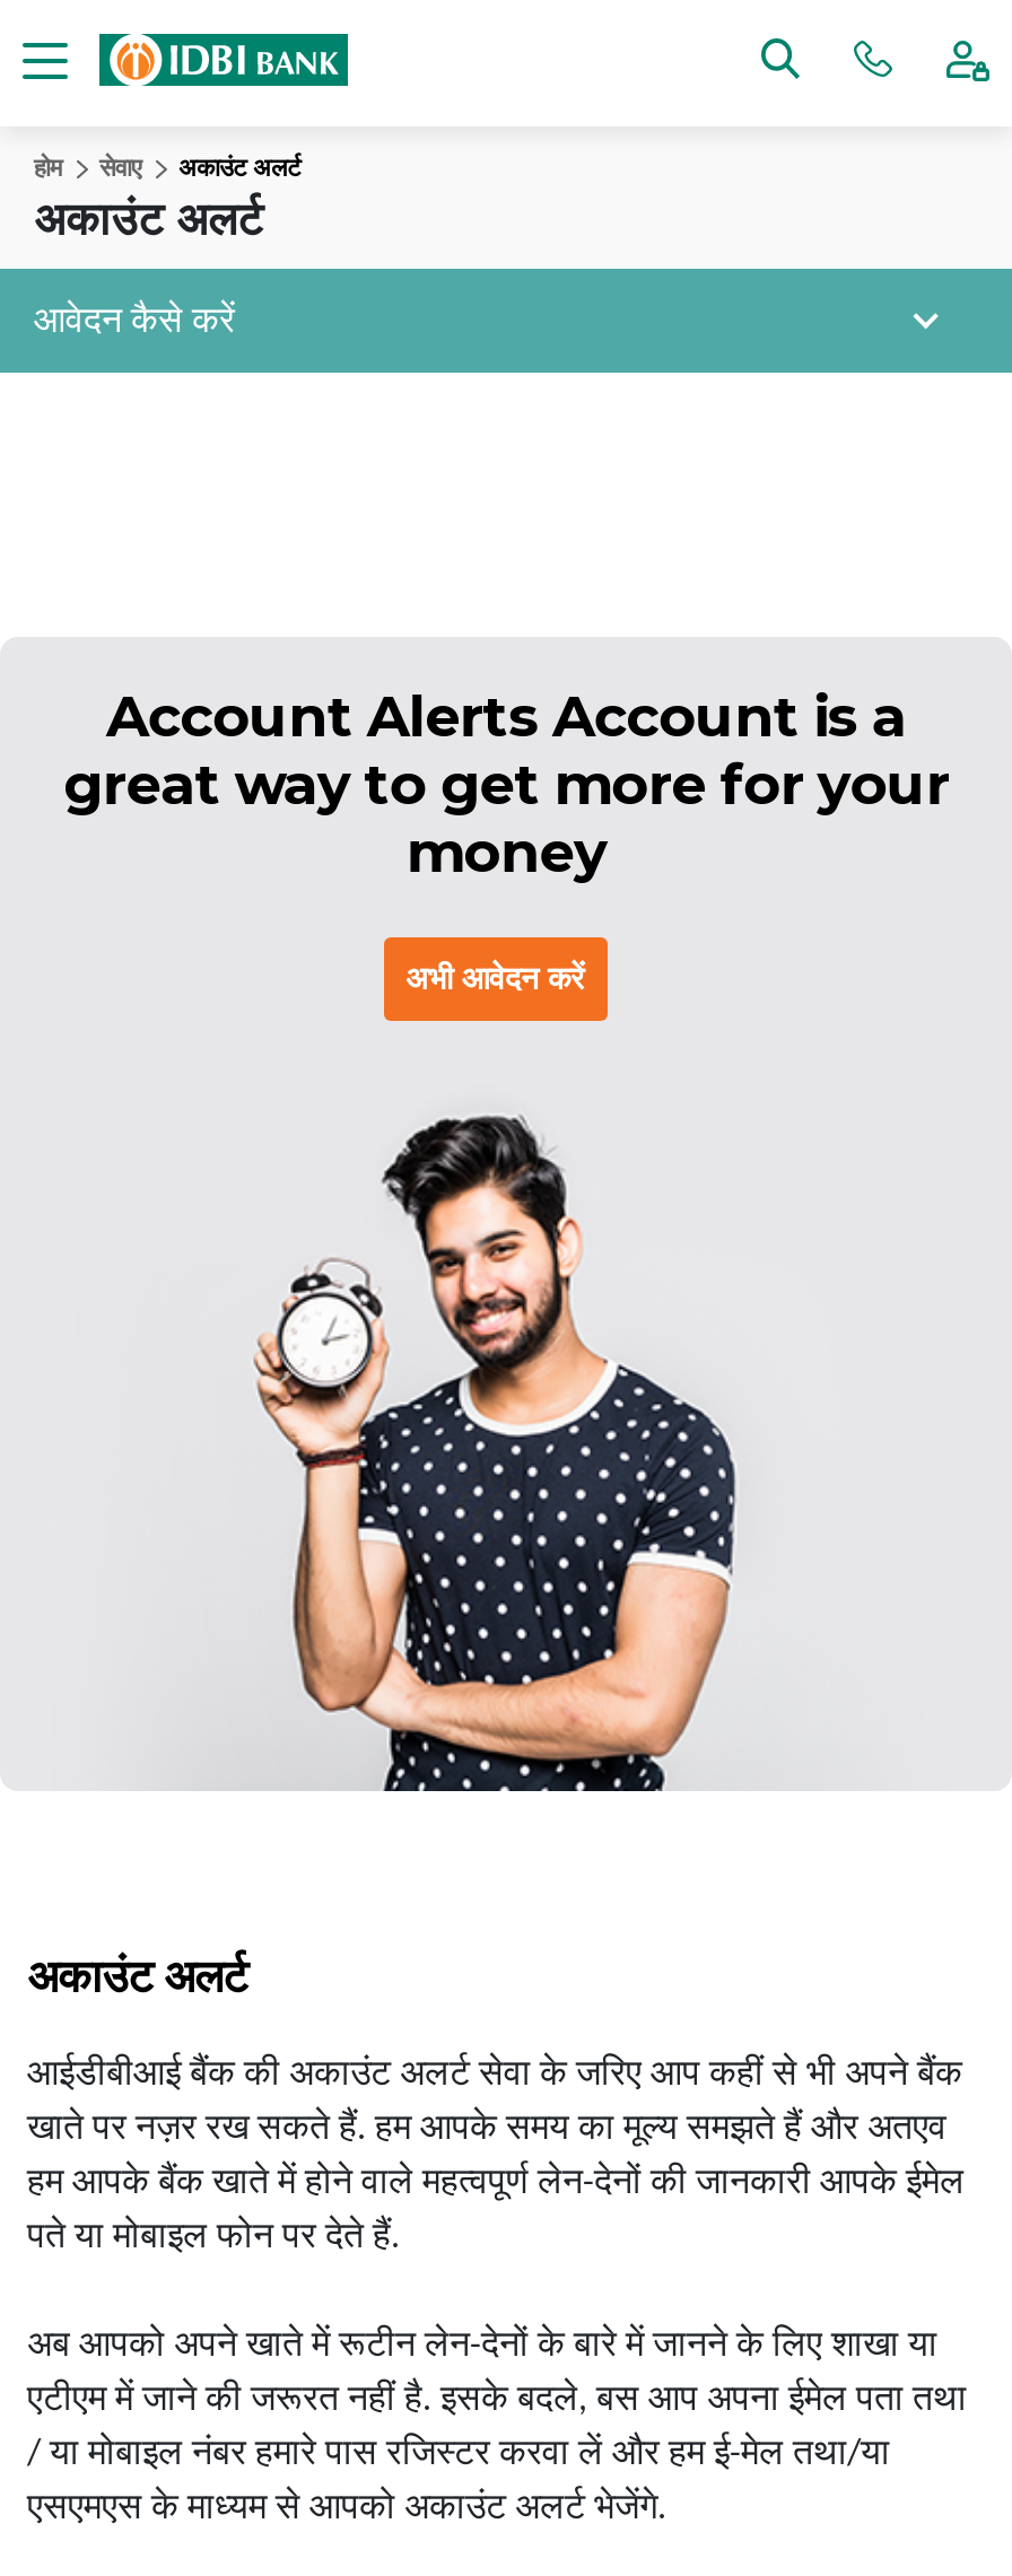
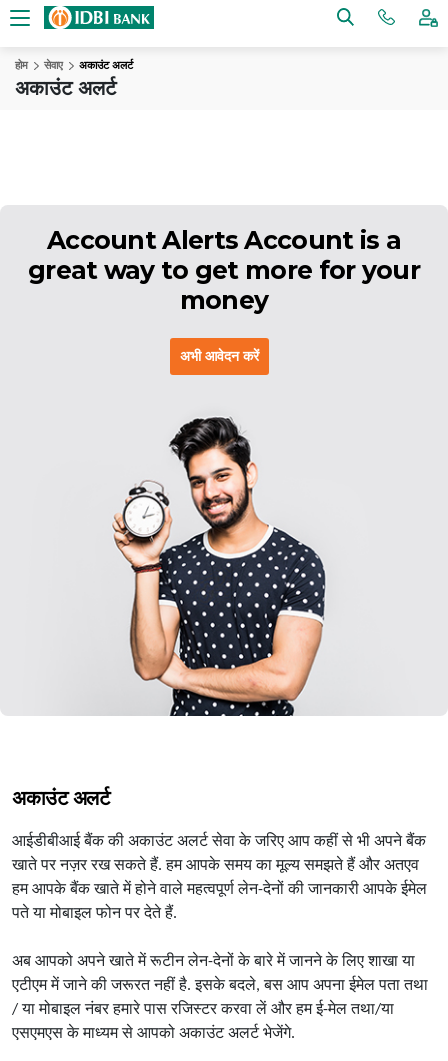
- आवेदन कैसे करें
